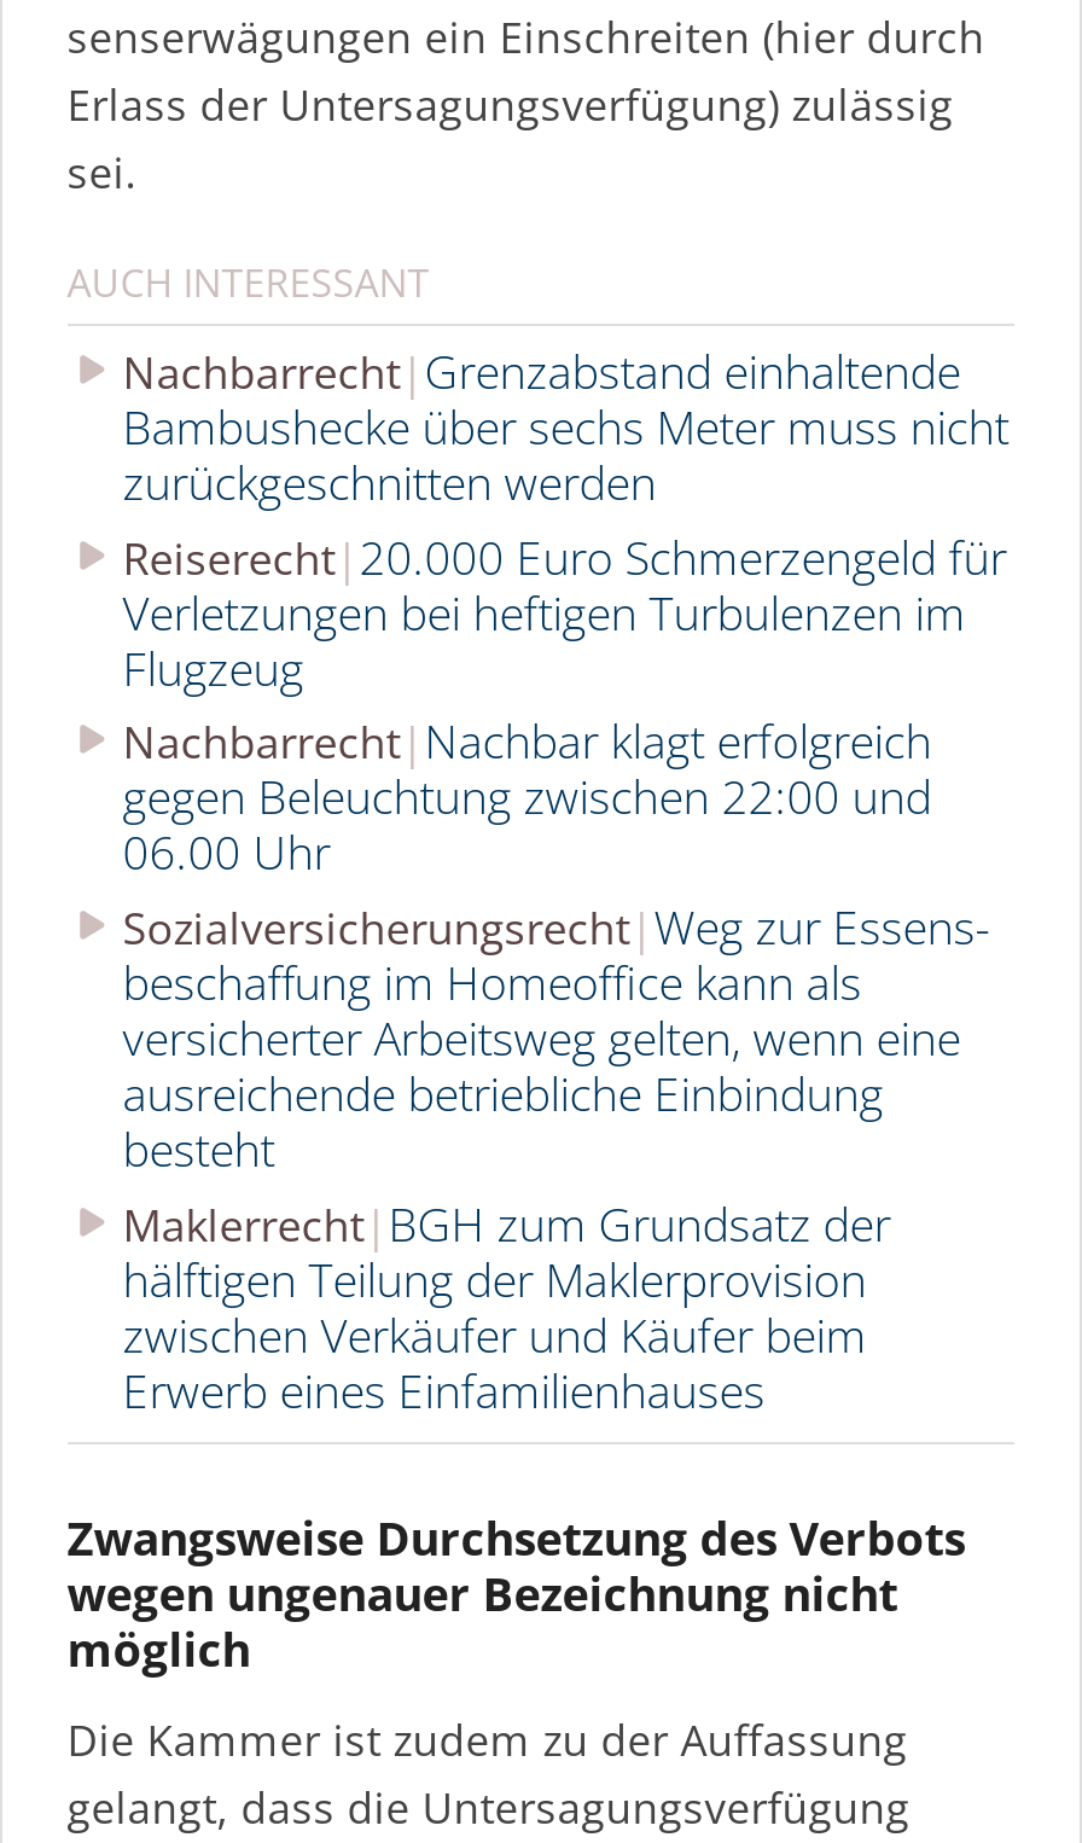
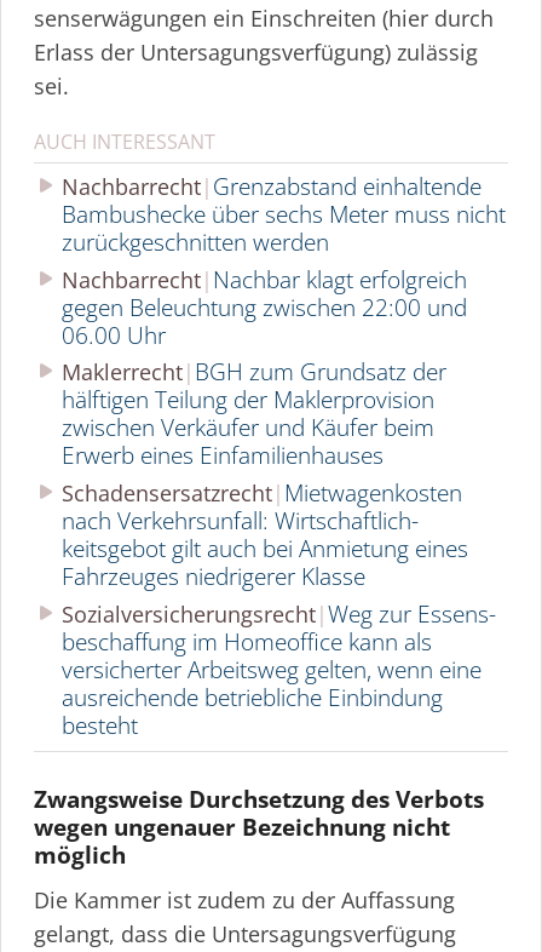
- Reiserecht 20.000 Euro Schmerzengeld für
- Verletzungen bei heftigen Turbulenzen im
- Flugzeug

moved up: Nachbarrecht Nachbar klagt erfolgreich | gegen Beleuchtung zwischen 22:00 und | 06.00 Uhr

+ Schadensersatzrecht Mietwagenkosten
+ nach Verkehrsunfall: Wirtschaftlich
+ keitsgebot gilt auch bei Anmietung eines
+ Fahrzeuges niedrigerer Klasse

moved down: Sozialversicherungsrecht Weg zur Essens | beschaffung im Homeoffice kann als | versicherter Arbeitsweg gelten, wenn eine | ausreichende betriebliche Einbindung | besteht

moved up: Maklerrecht BGH zum Grundsatz der | hälftigen Teilung der Maklerprovision | zwischen Verkäufer und Käufer beim | Erwerb eines Einfamilienhauses
